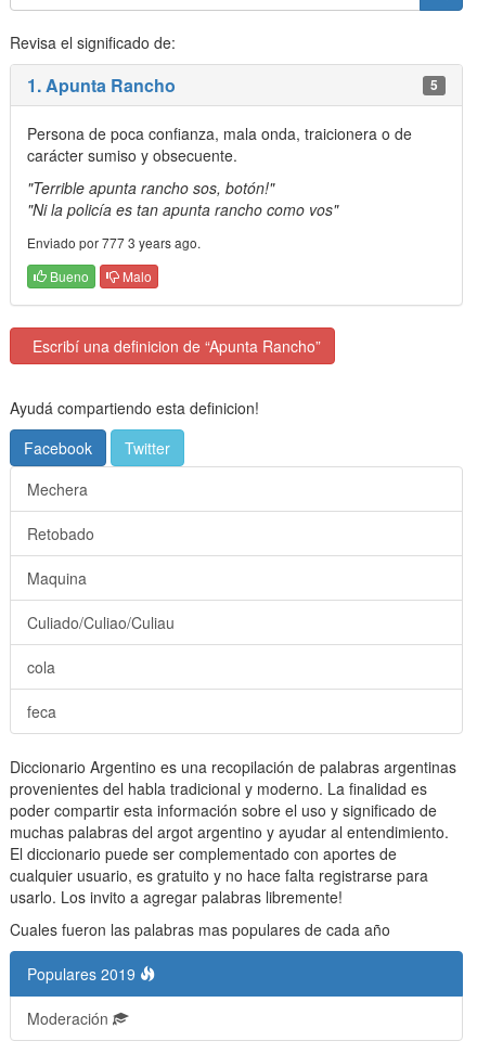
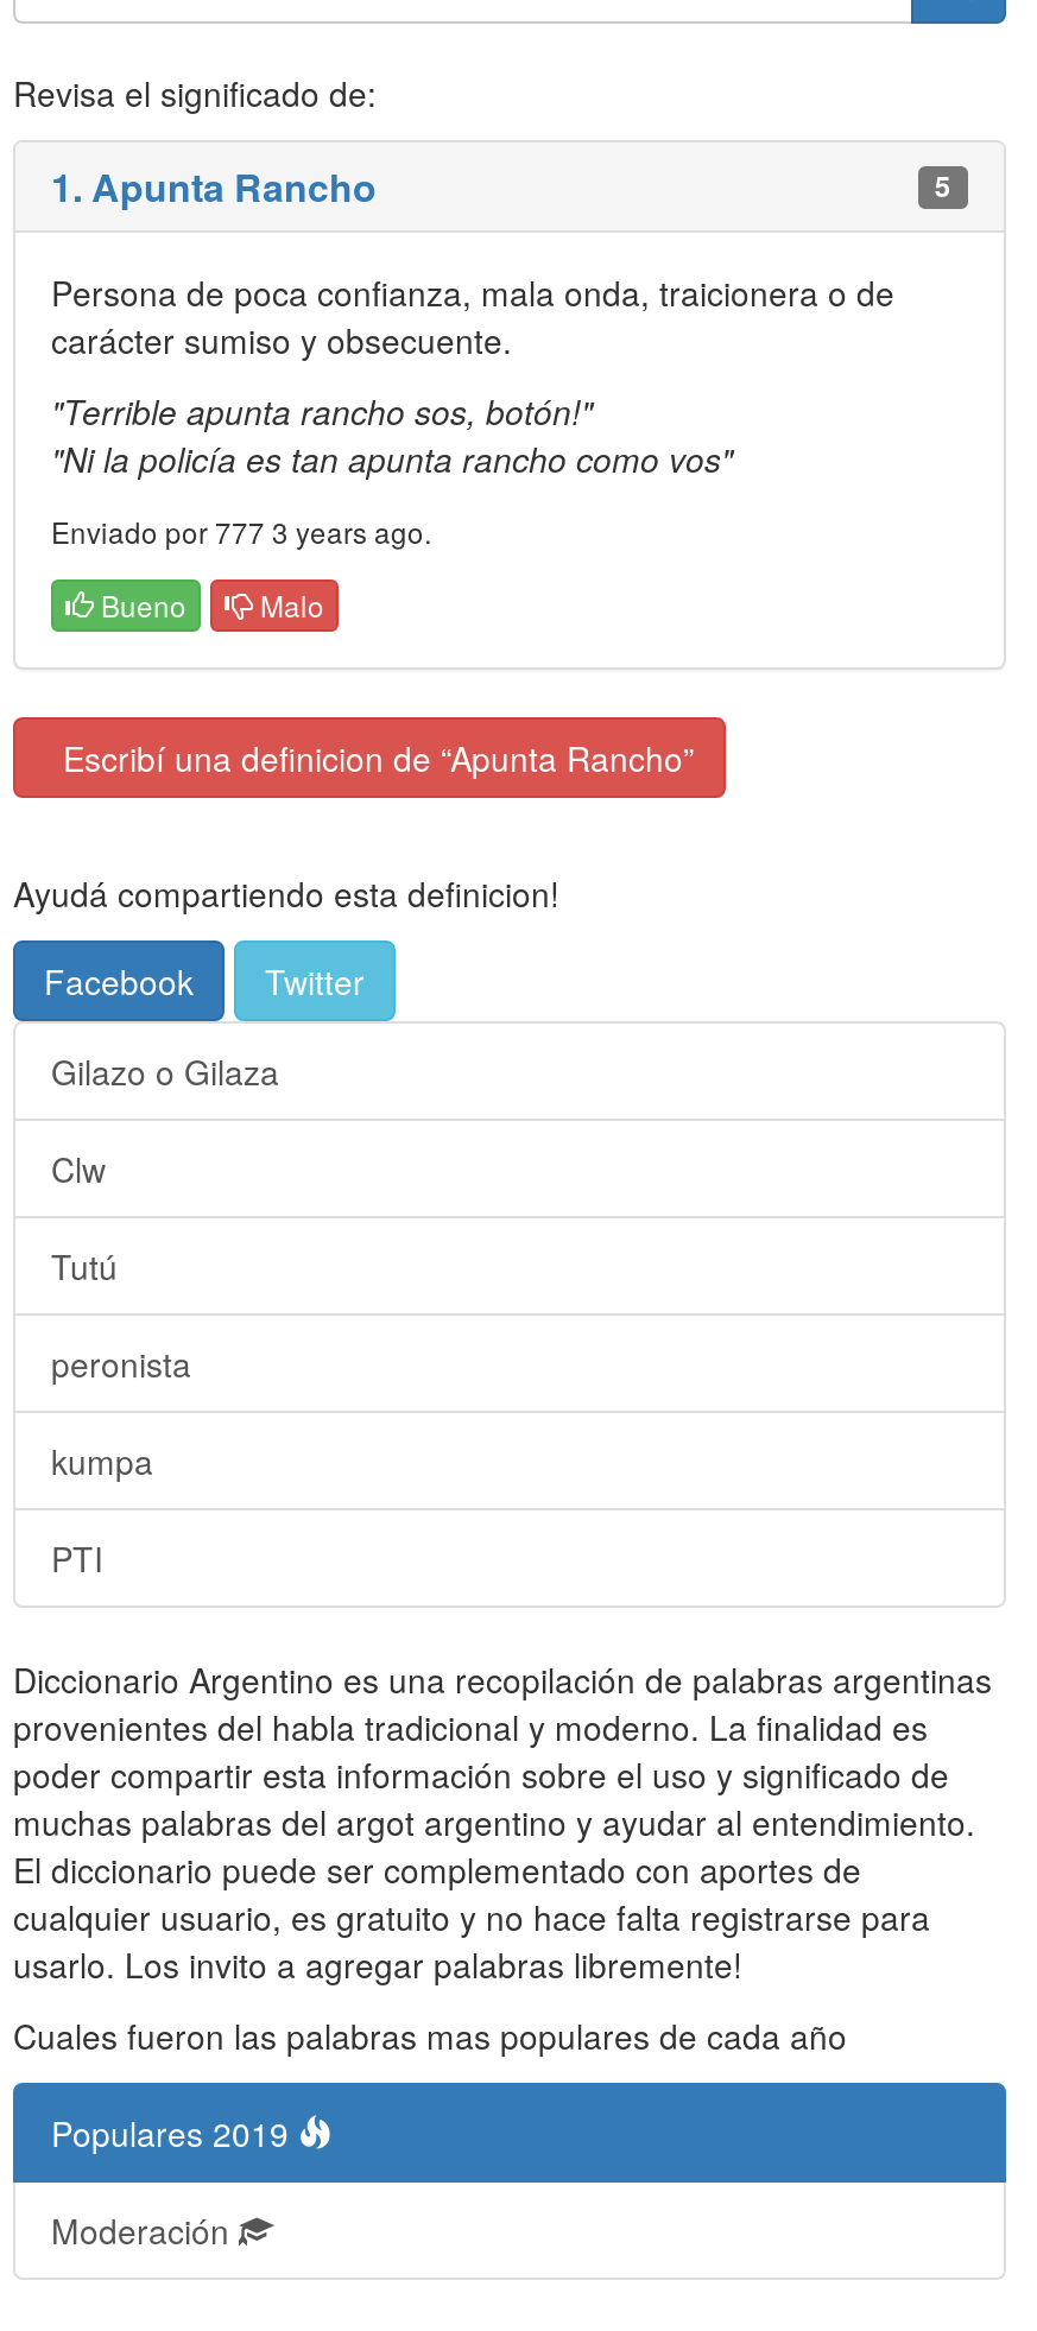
- Mechera
+ Gilazo o Gilaza

- Retobado
+ Clw

- Maquina
+ Tutú

- Culiado/Culiao/Culiau
+ peronista

- cola
+ kumpa

- feca
+ PTI
